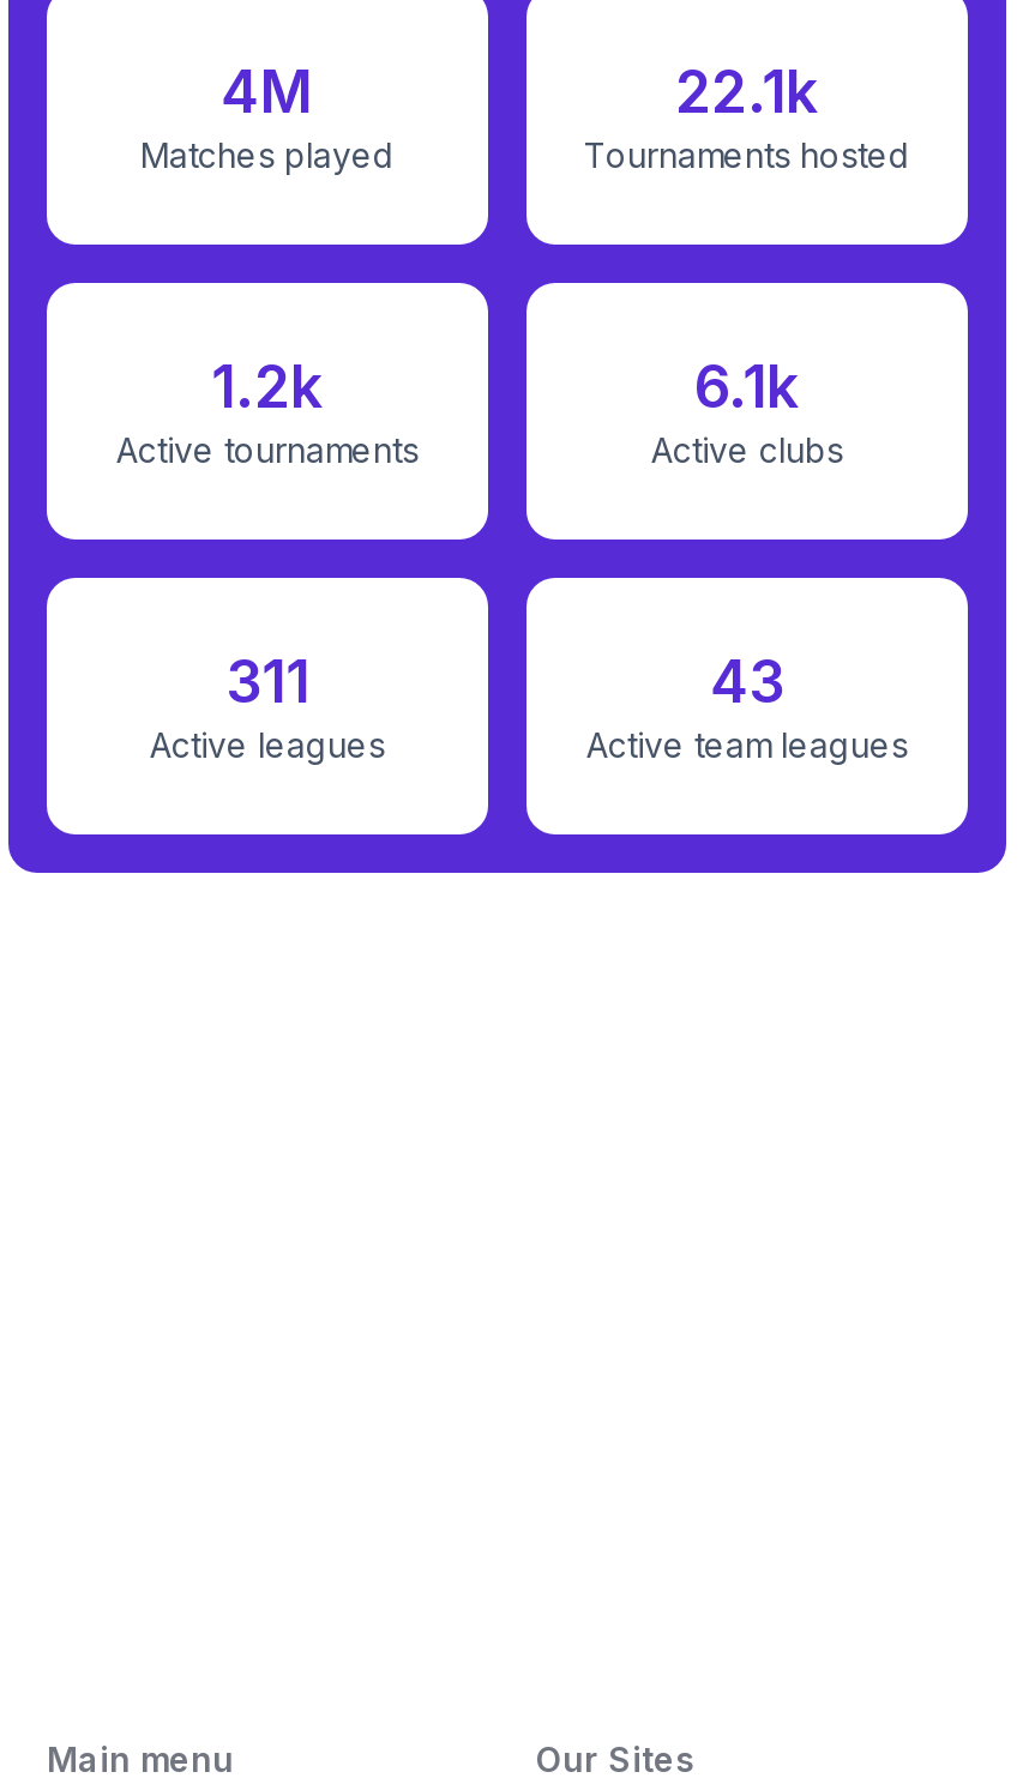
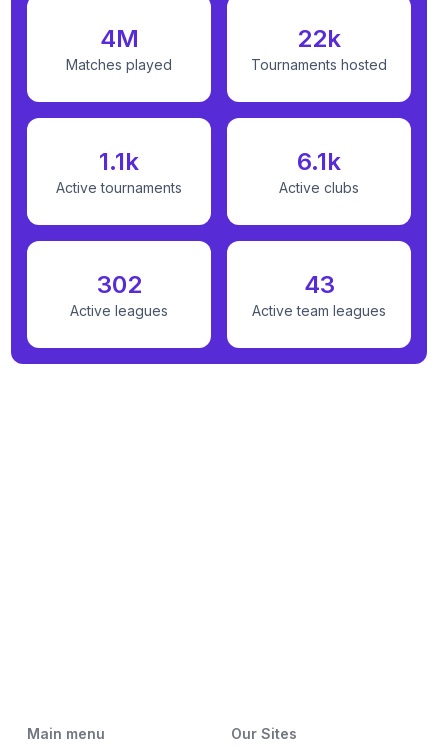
- 22.1k
+ 22k

- 1.2k
+ 1.1k

- 311
+ 302
